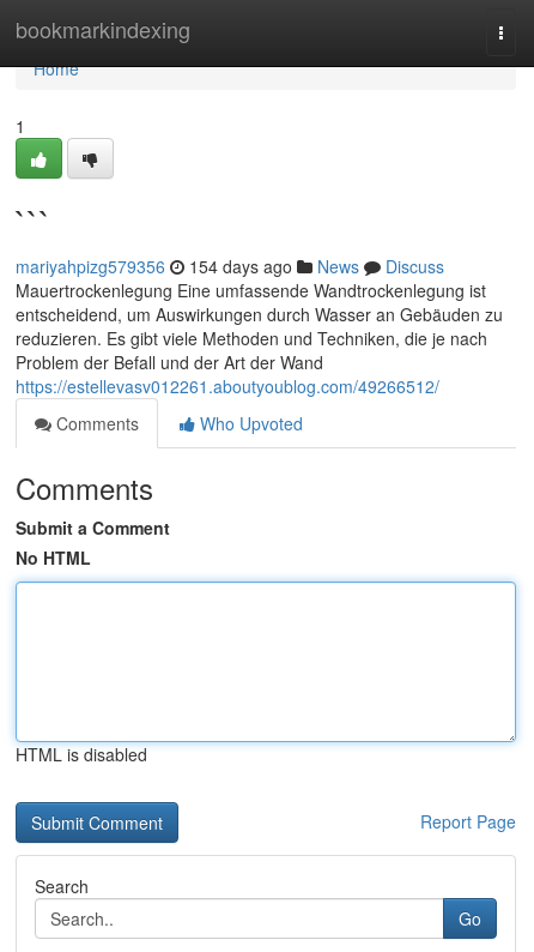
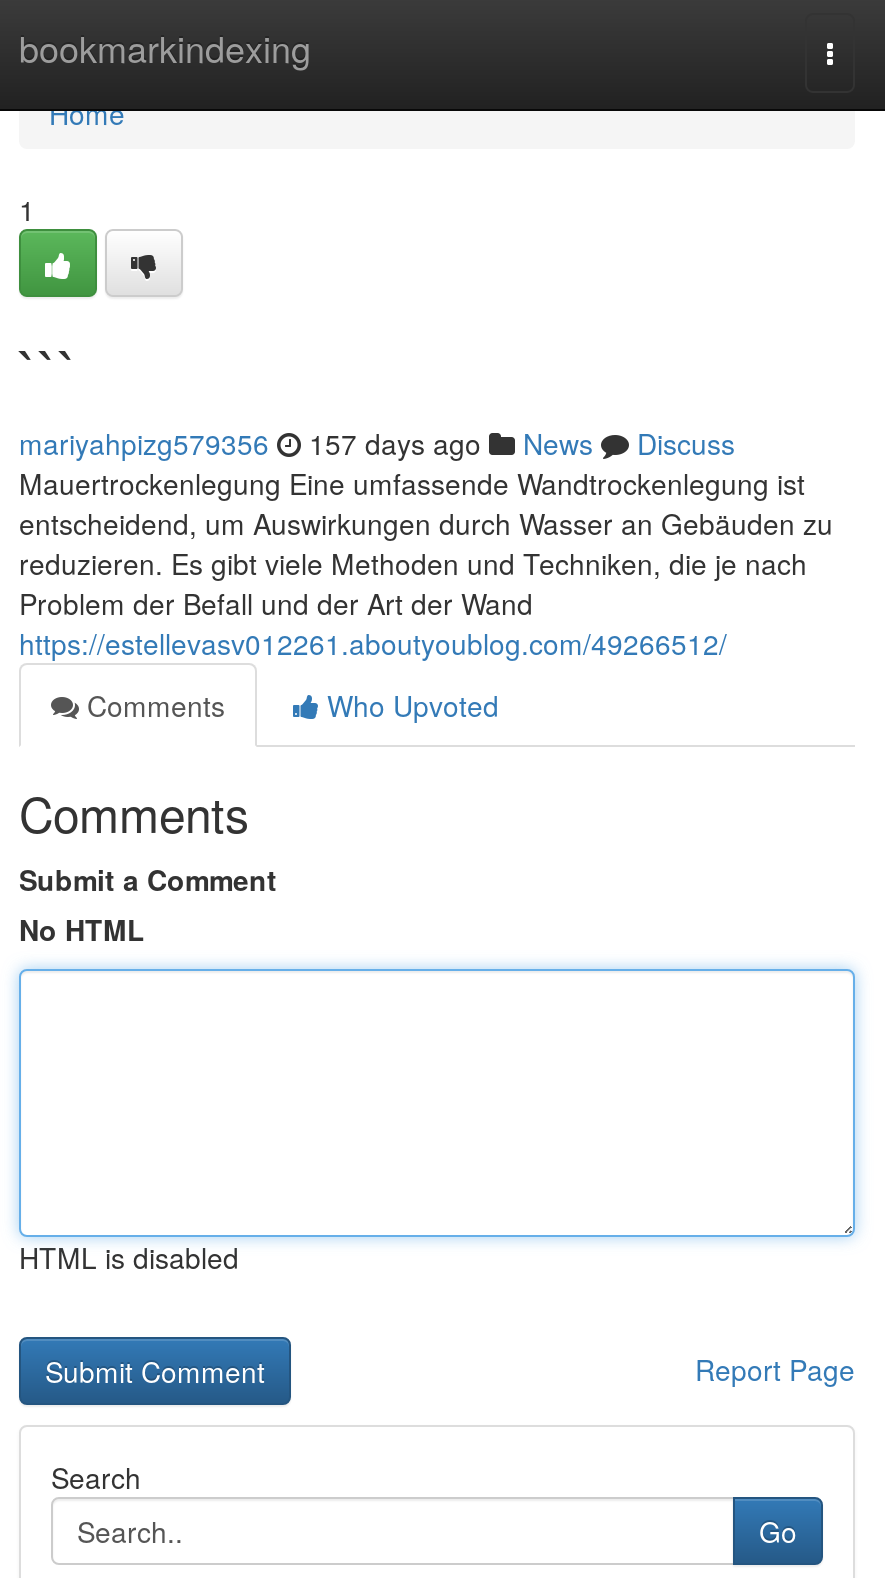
- mariyahpizg579356 154 days ago News Discuss
+ mariyahpizg579356 157 days ago News Discuss
